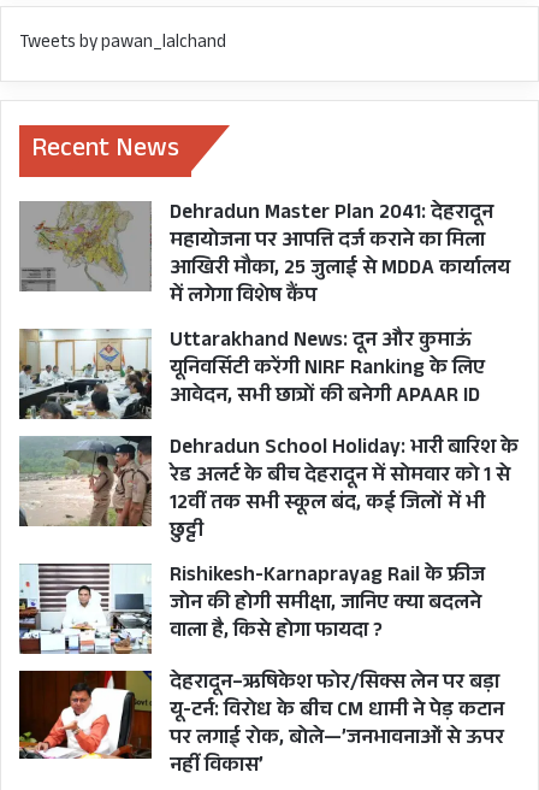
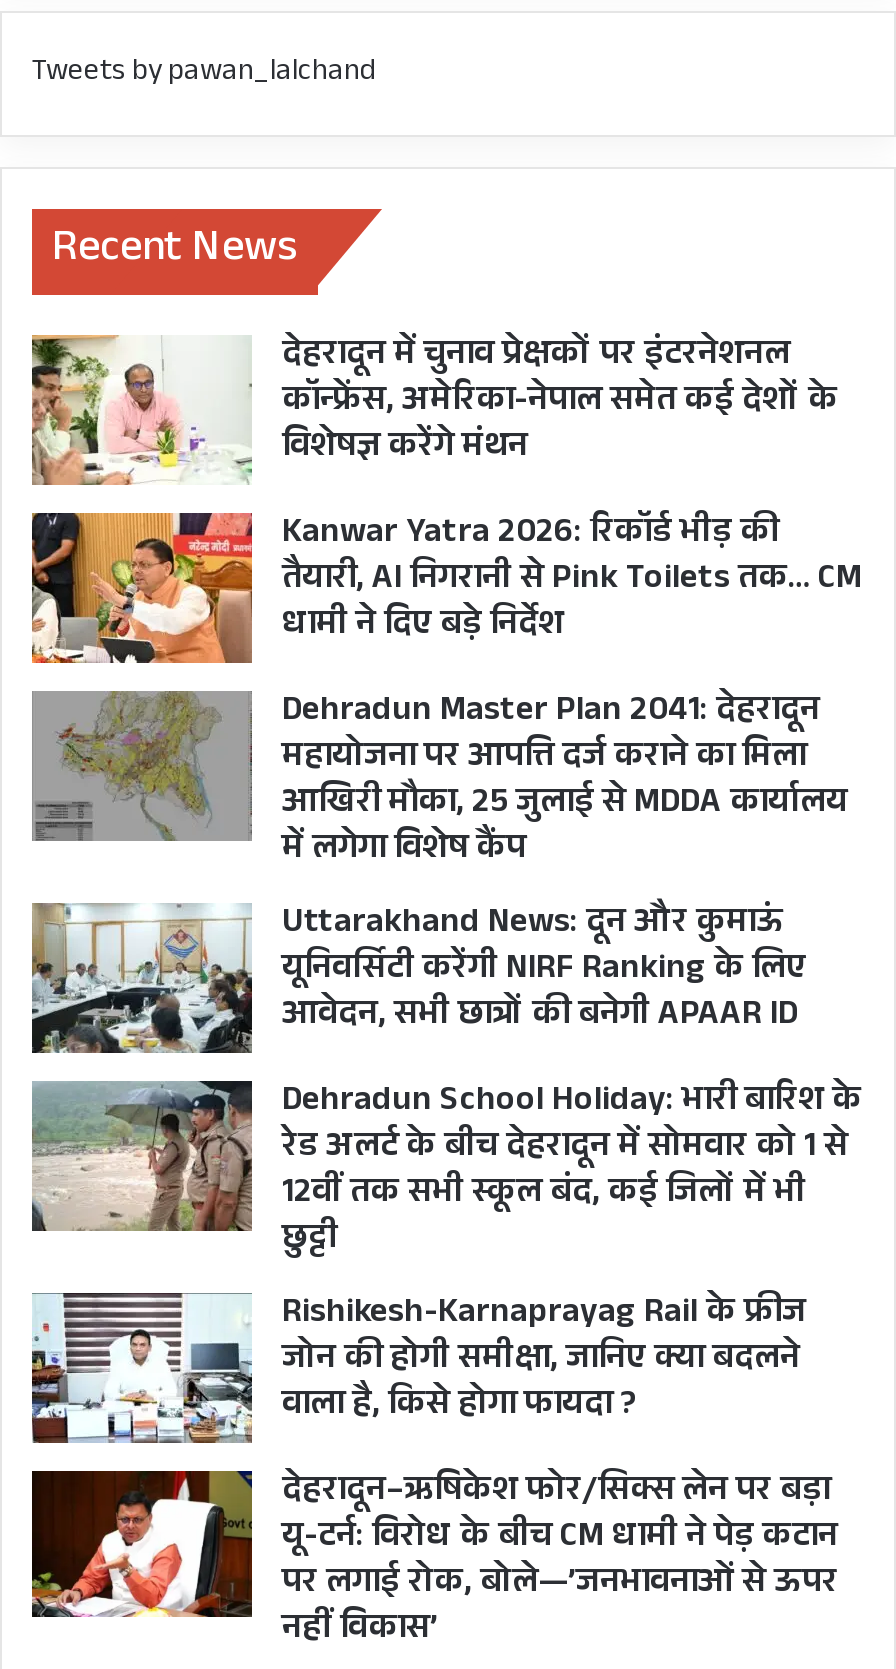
+ [image]

+ [image]
+ देहरादून में चुनाव प्रेक्षकों पर इंटरनेशनल
+ कॉन्फ्रेंस, अमेरिका-नेपाल समेत कई देशों के
+ विशेषज्ञ करेंगे मंथन
+ Kanwar Yatra 2026: रिकॉर्ड भीड़ की
+ तैयारी, AI निगरानी से Pink Toilets तक… CM
+ धामी ने दिए बड़े निर्देश
